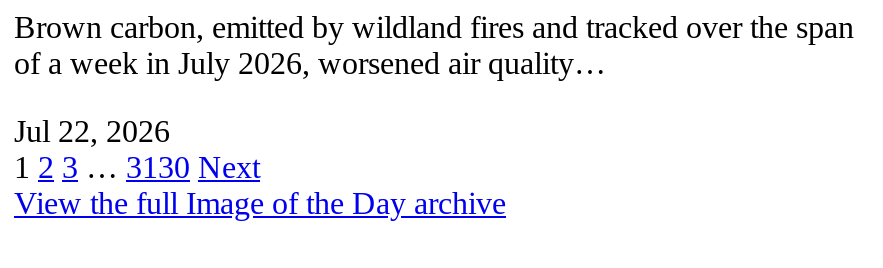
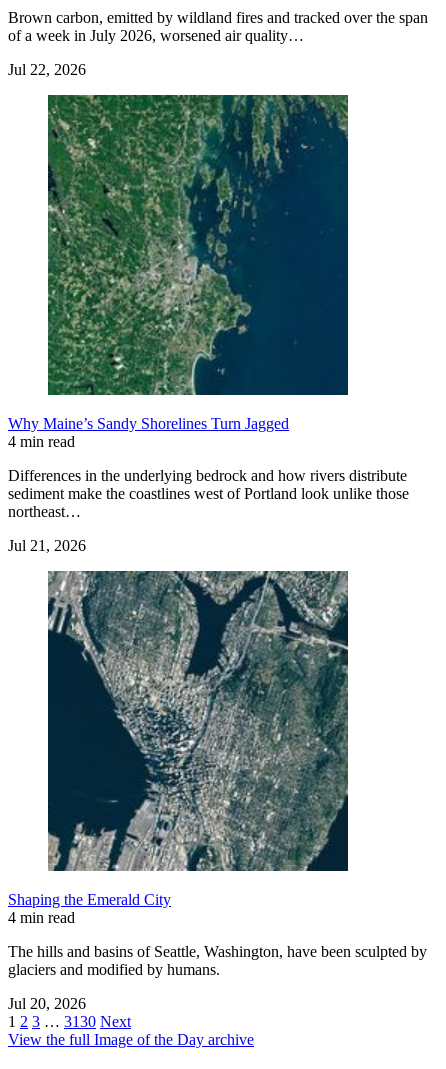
+ [image]
+ Why Maine’s Sandy Shorelines Turn Jagged
+ 4 min read
+ Differences in the underlying bedrock and how rivers distribute
+ sediment make the coastlines west of Portland look unlike those
+ northeast…
+ Jul 21, 2026

+ [image]
+ Shaping the Emerald City
+ 4 min read
+ The hills and basins of Seattle, Washington, have been sculpted by
+ glaciers and modified by humans.
+ Jul 20, 2026
